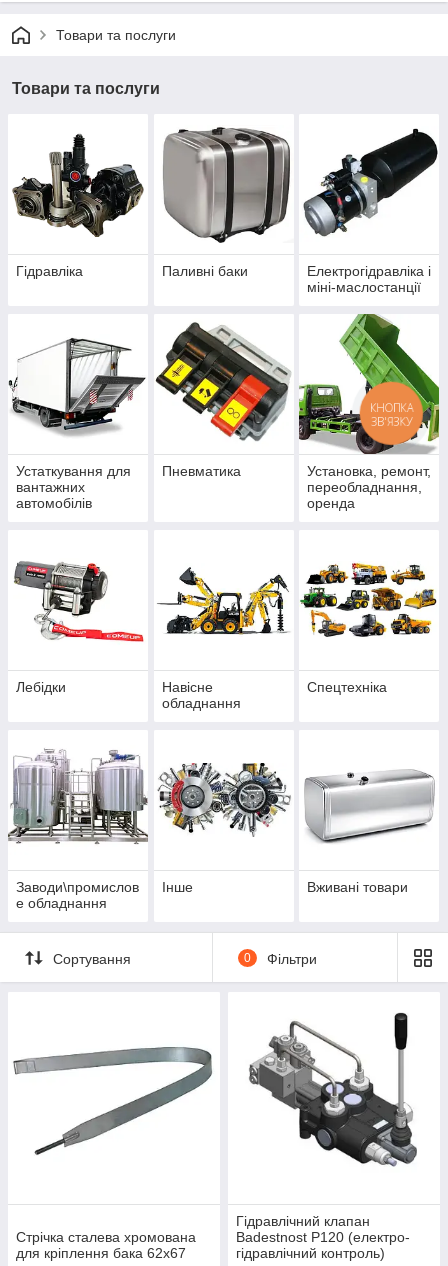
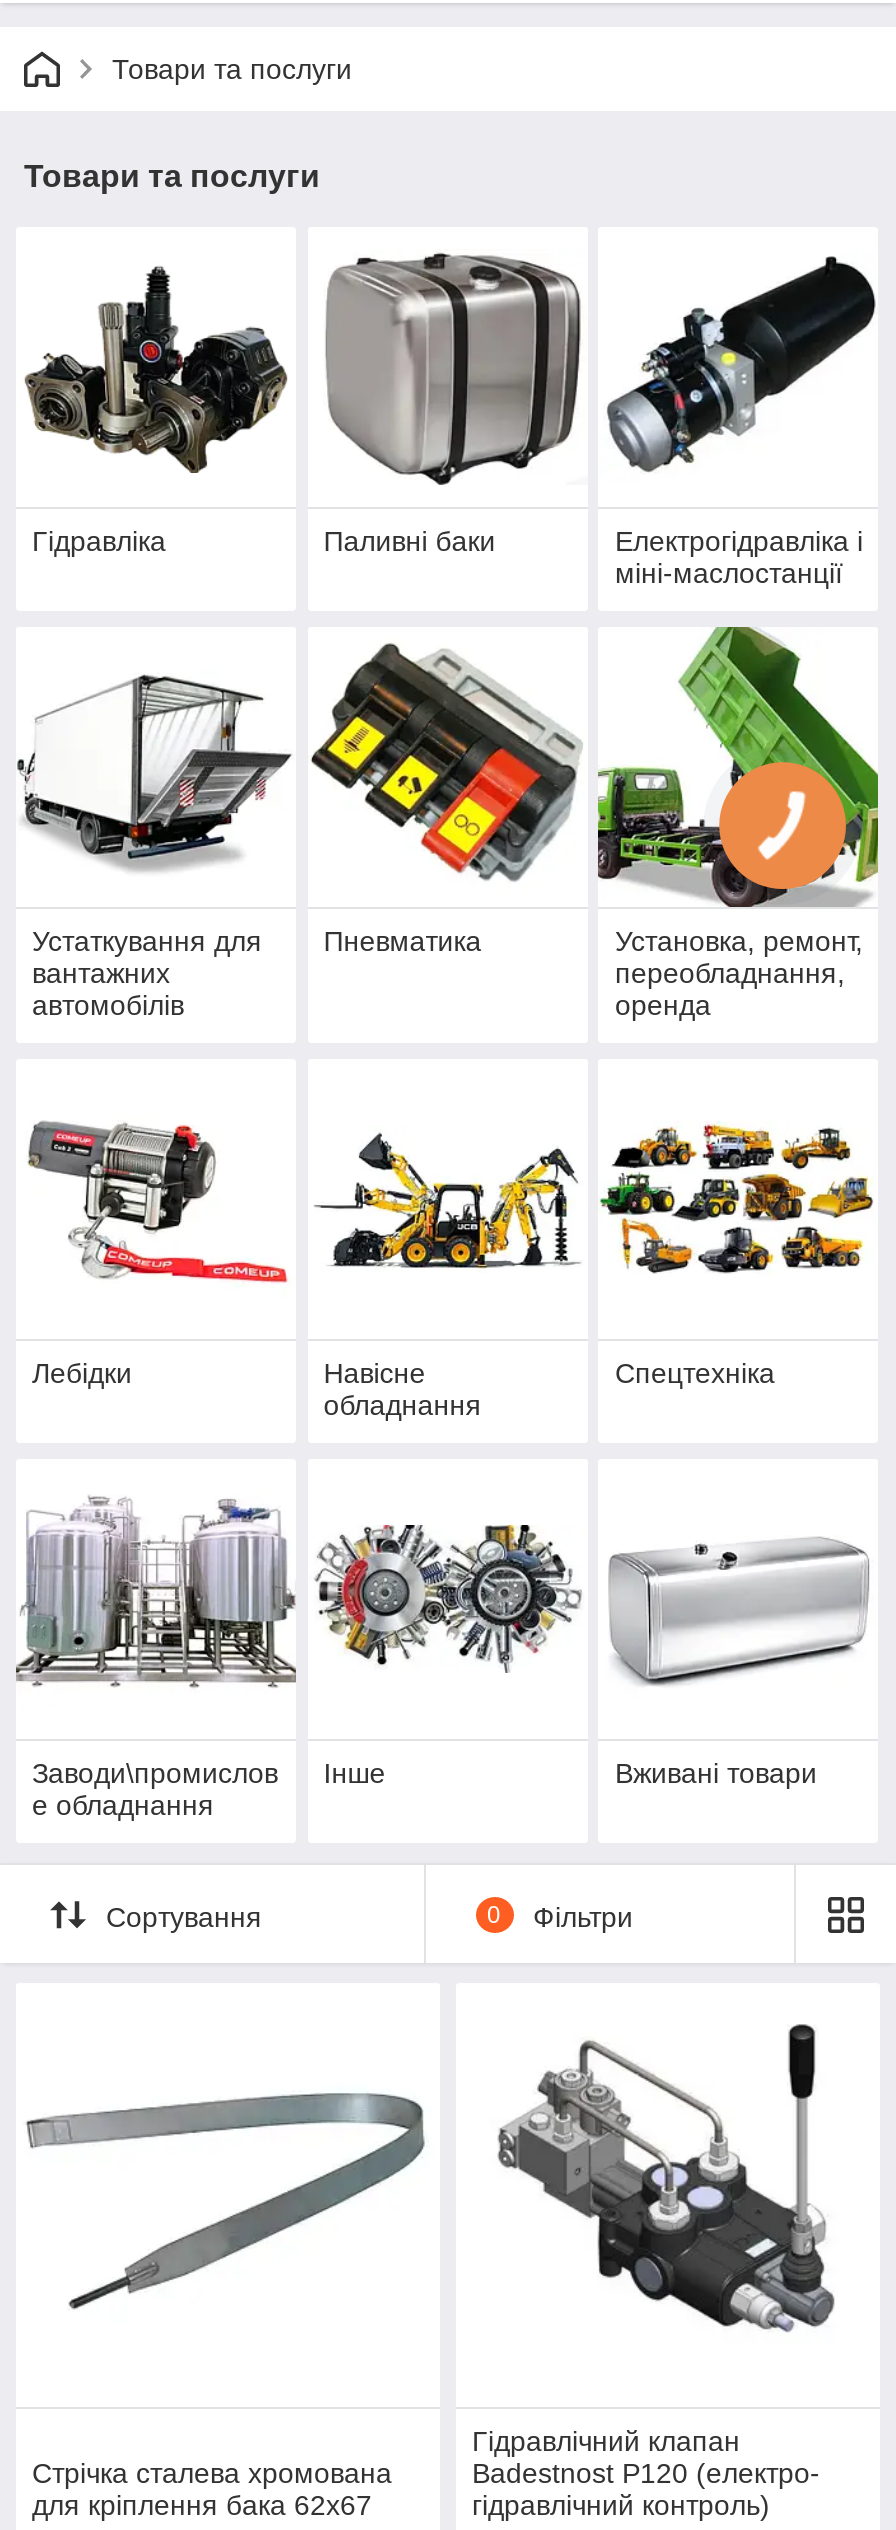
- КНОПКА
- ЗВ'ЯЗКУ
